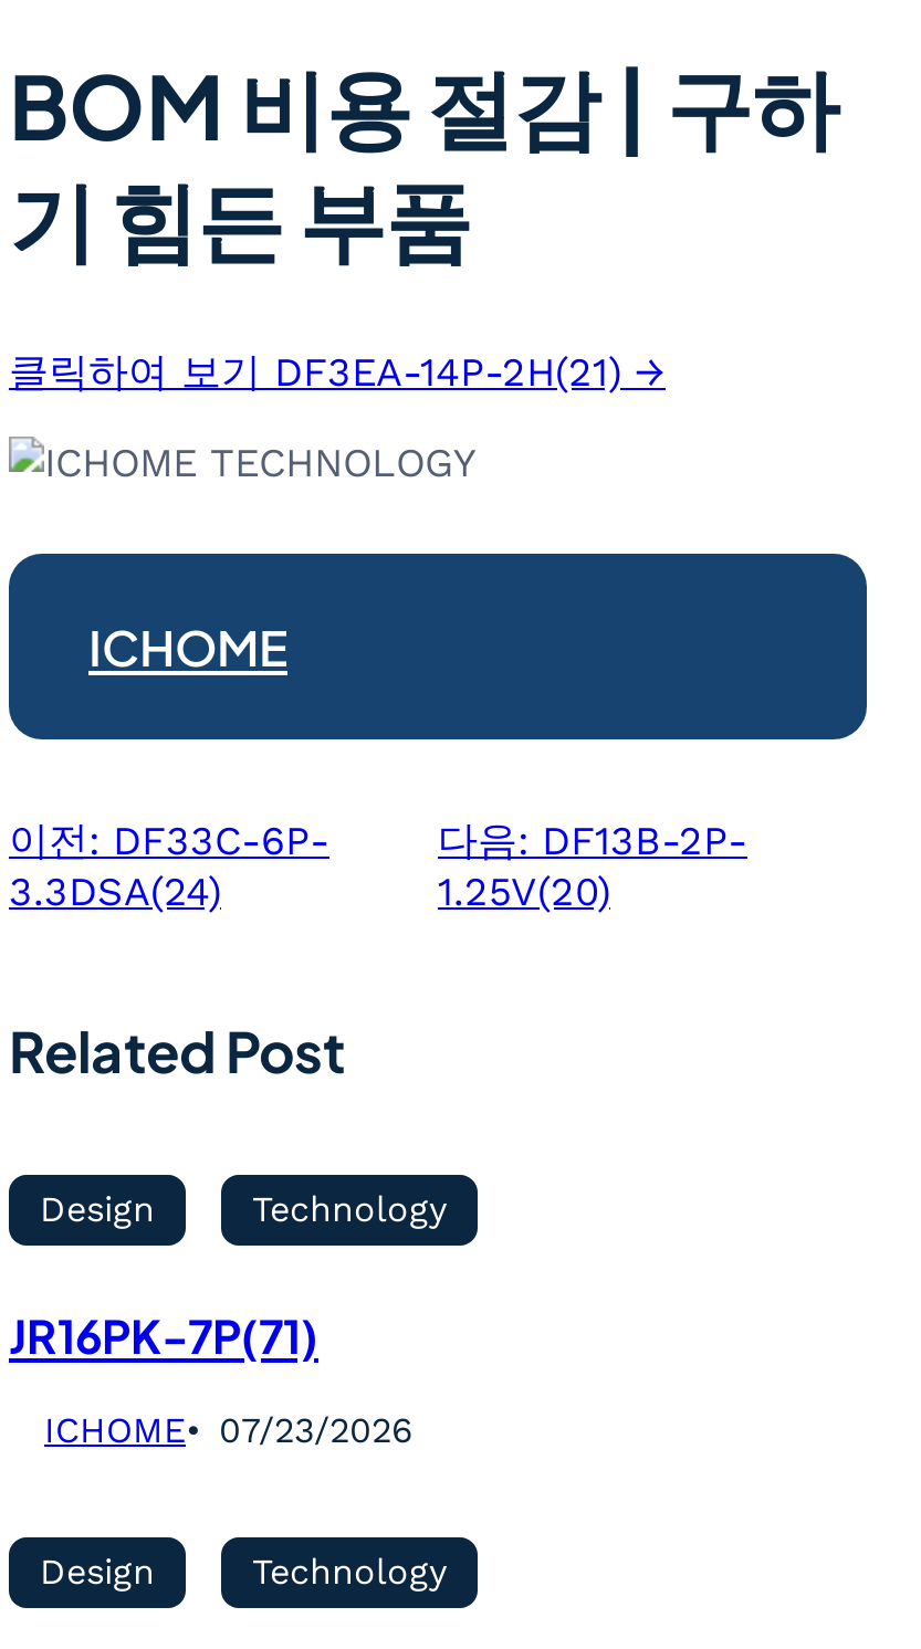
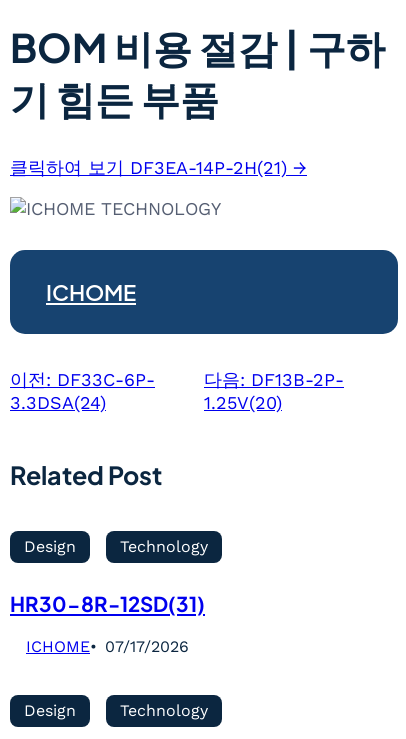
- JR16PK-7P(71)
+ HR30-8R-12SD(31)

- ICHOME 07/23/2026
+ ICHOME 07/17/2026
